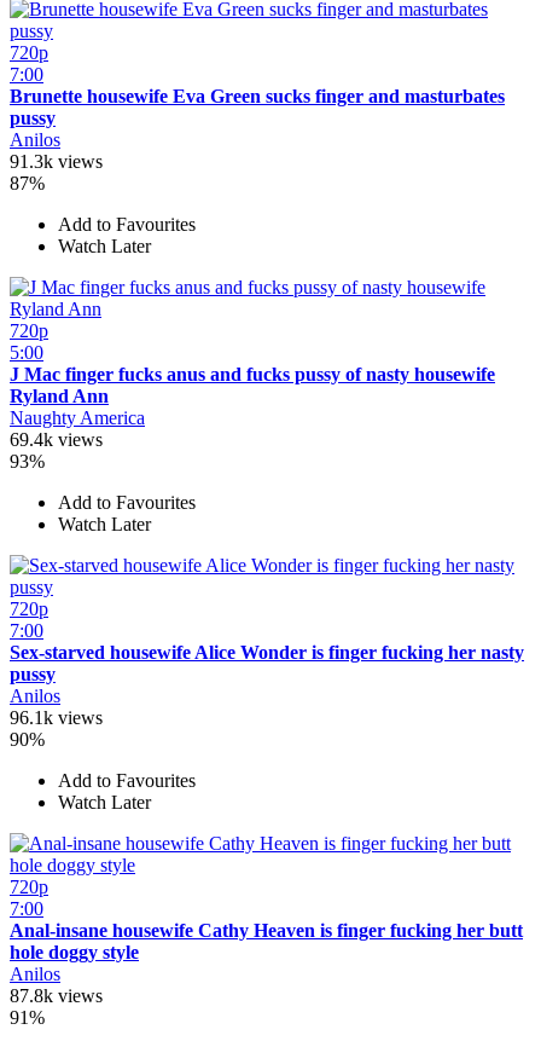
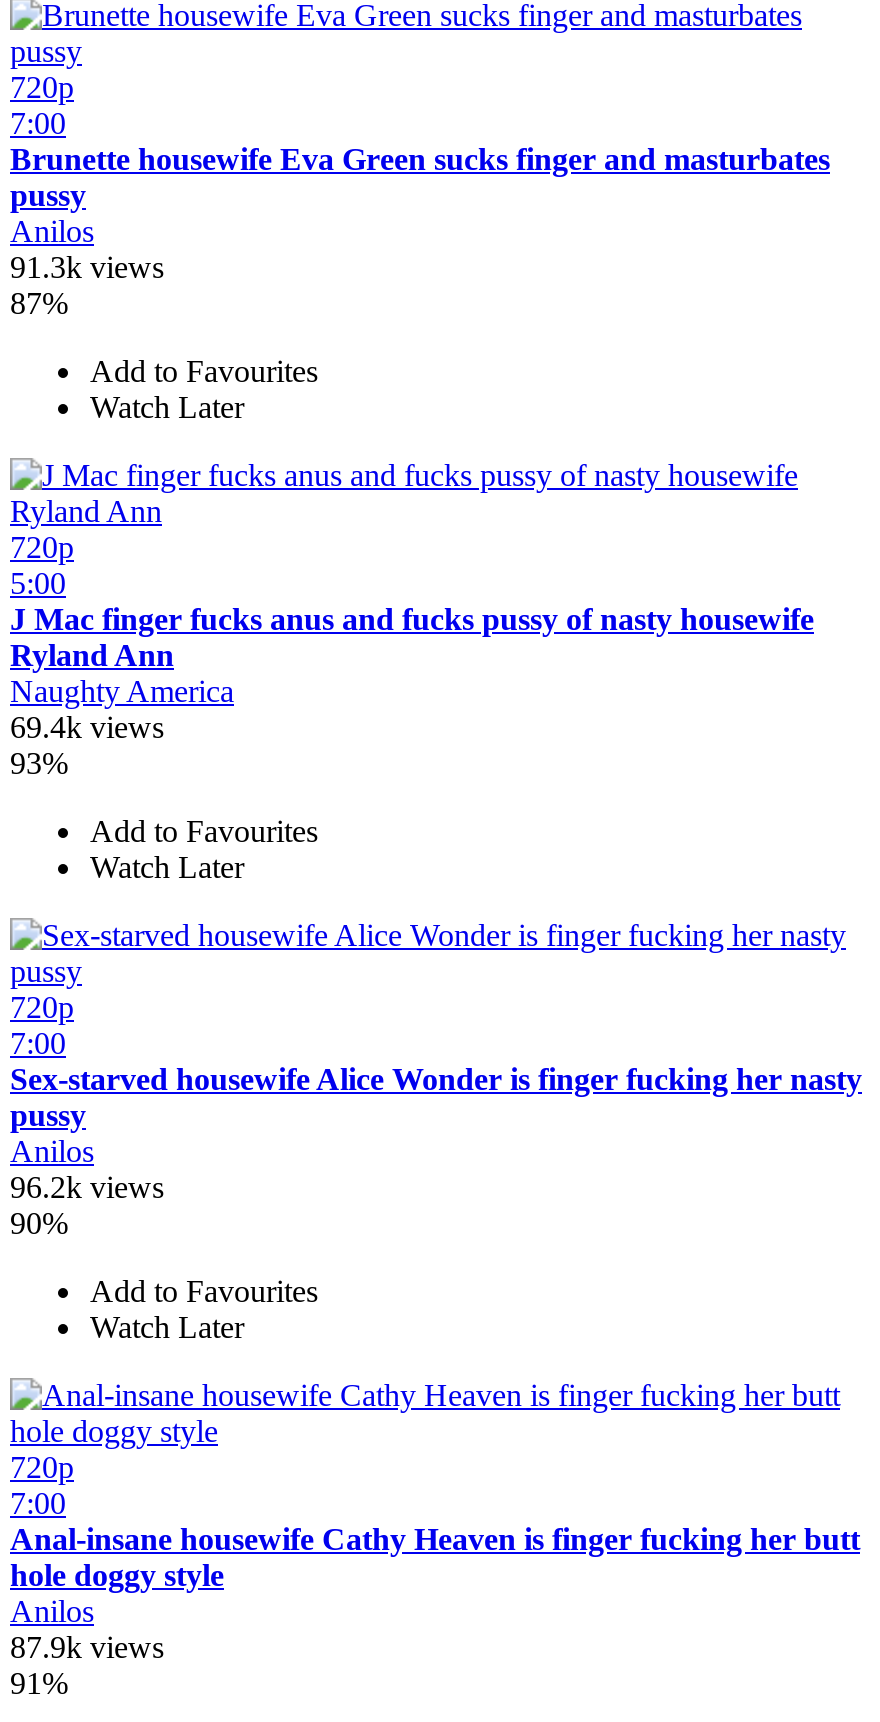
- 96.1k views
+ 96.2k views

- 87.8k views
+ 87.9k views
